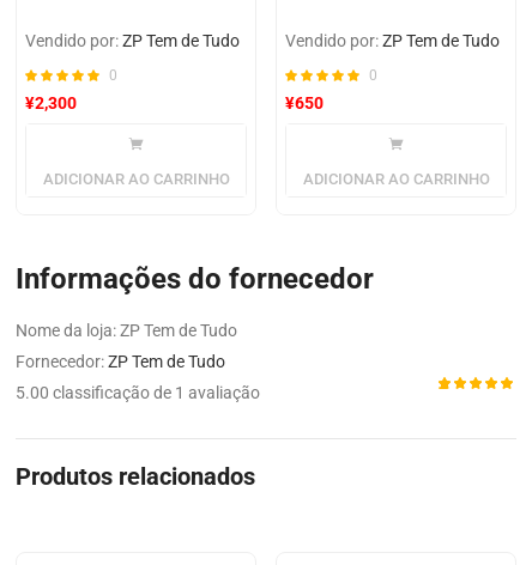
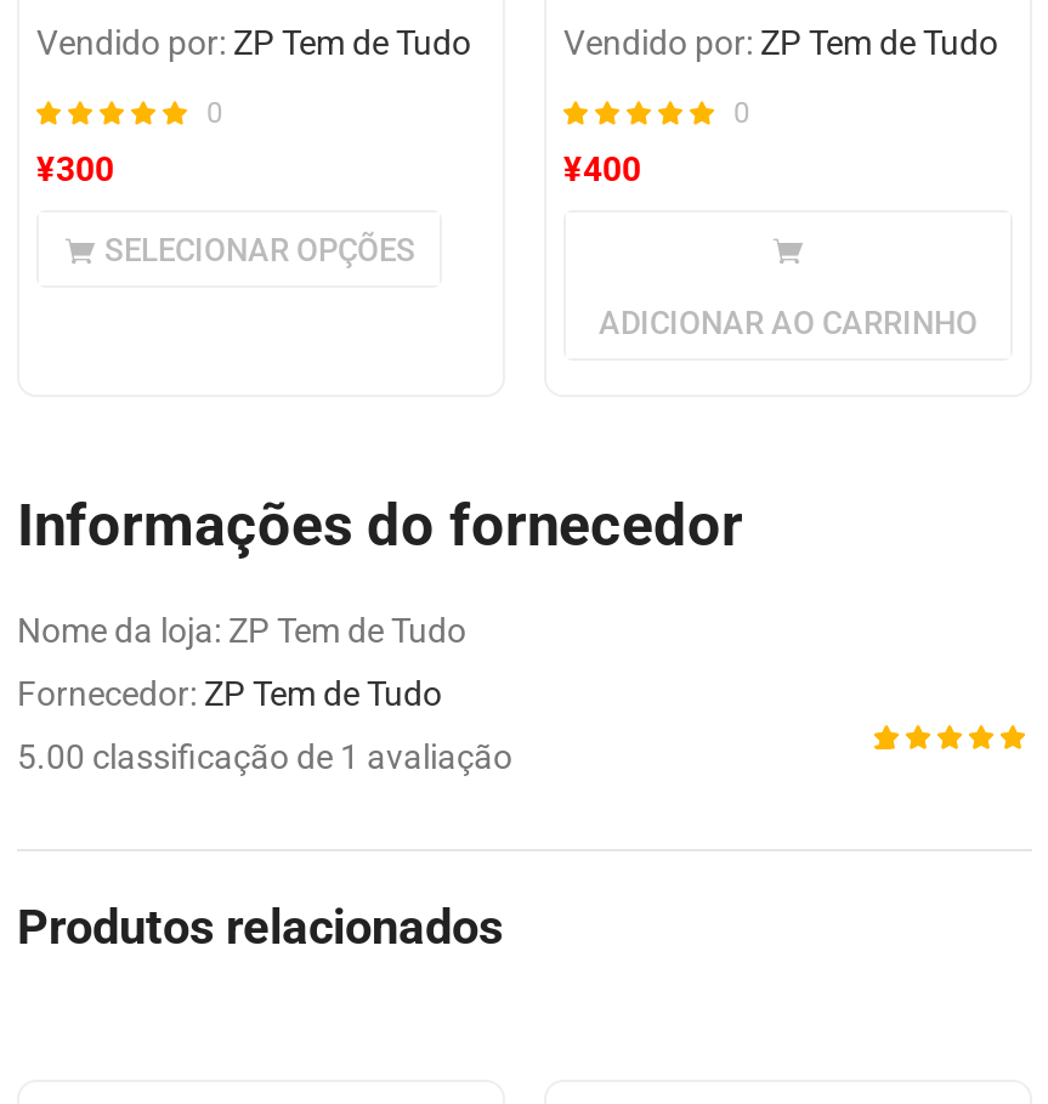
- ¥2,300
+ ¥300

- ¥650
+ ¥400

- ADICIONAR AO CARRINHO
+ SELECIONAR OPÇÕES
